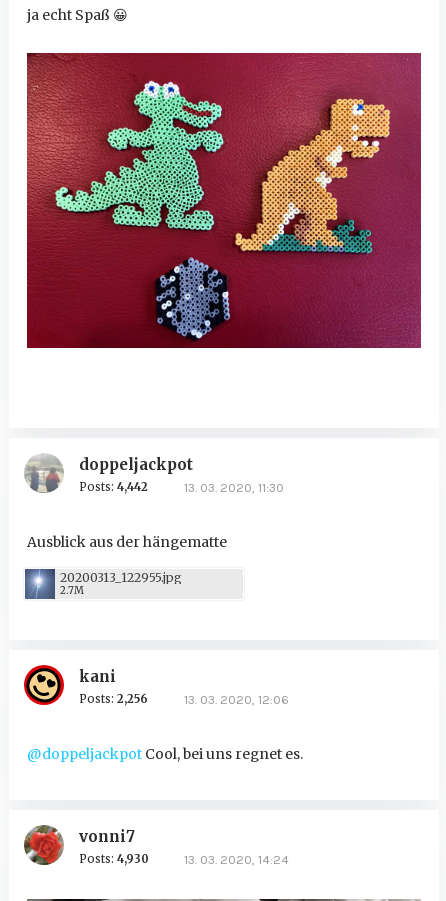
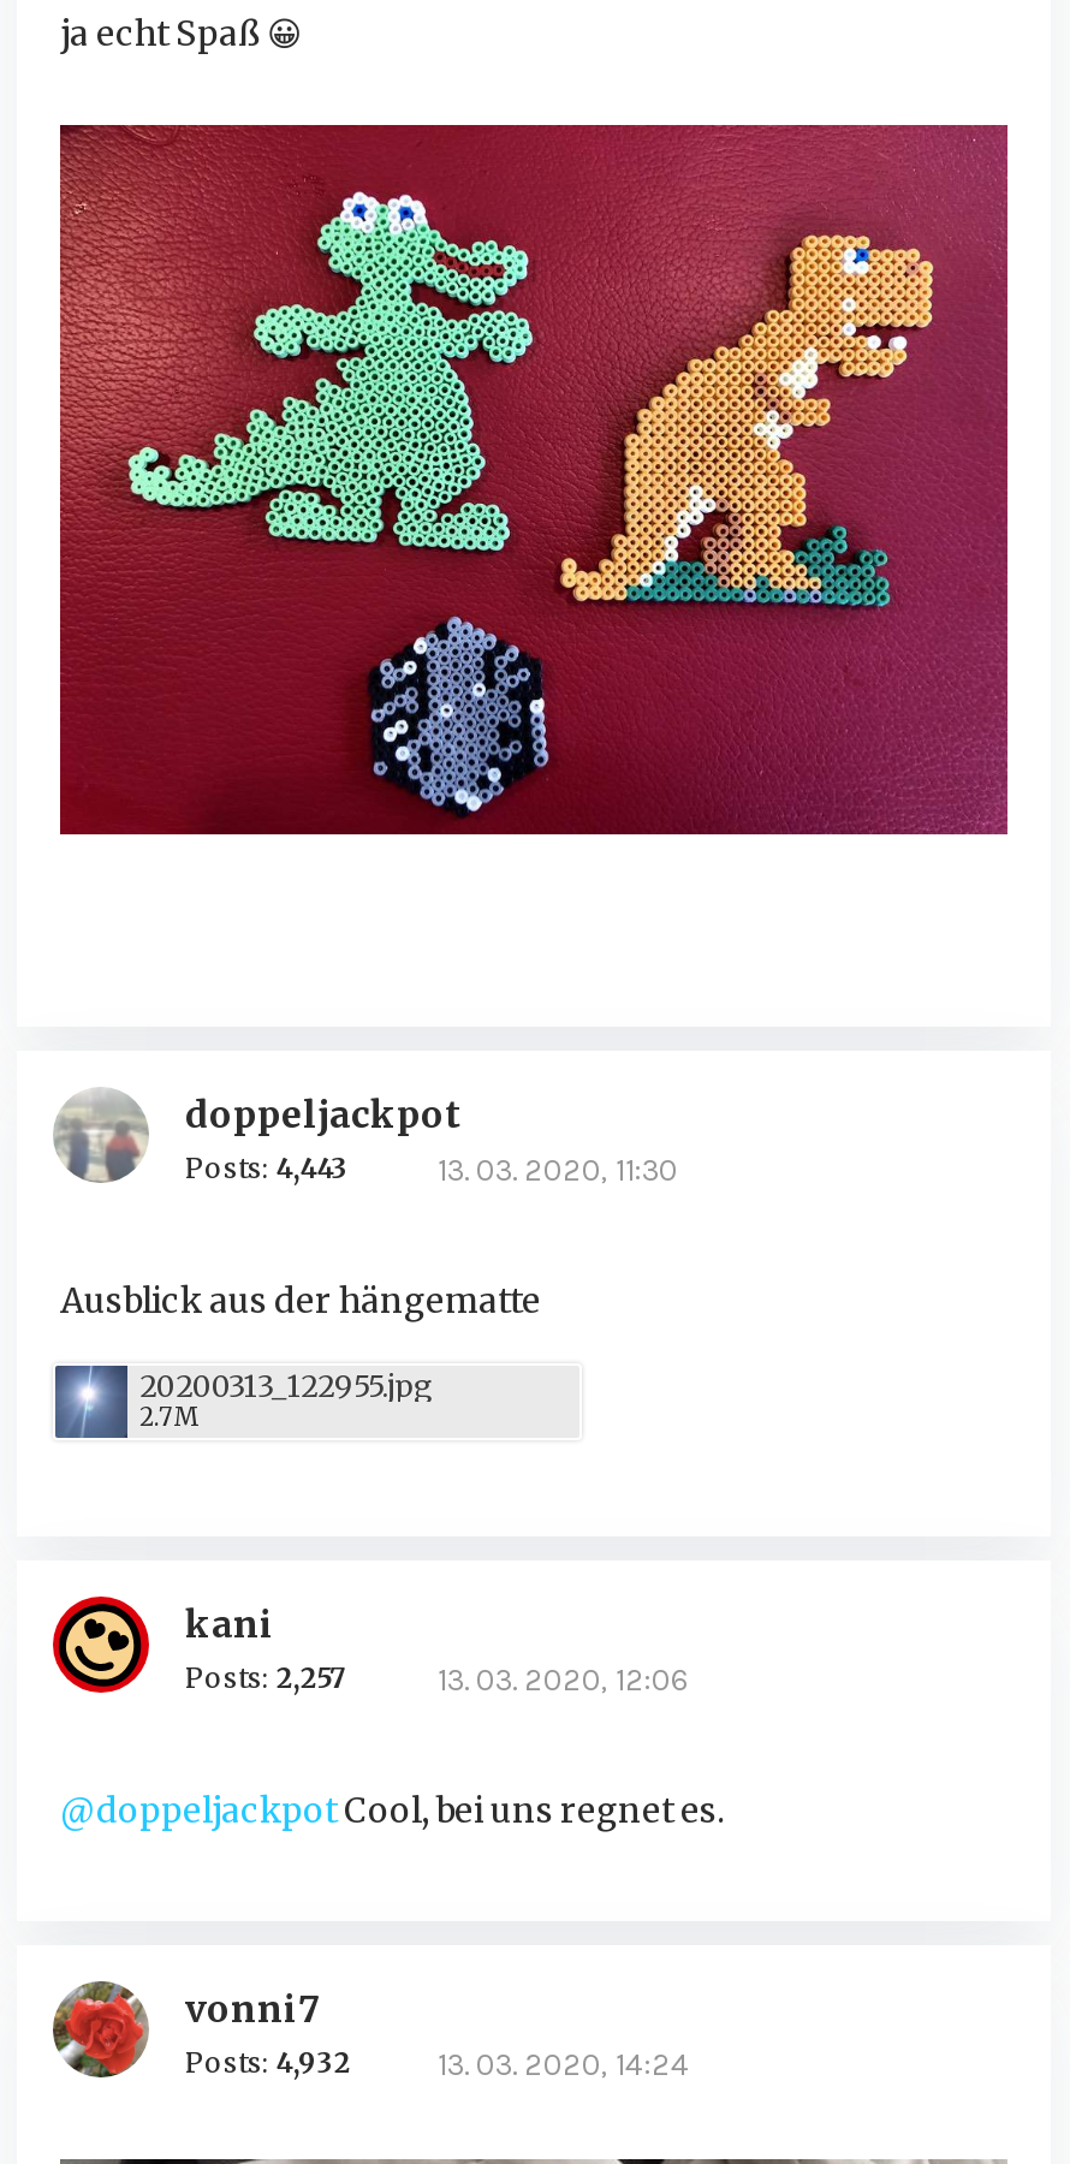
- Posts: 4,442
+ Posts: 4,443

- Posts: 2,256
+ Posts: 2,257

- Posts: 4,930
+ Posts: 4,932
